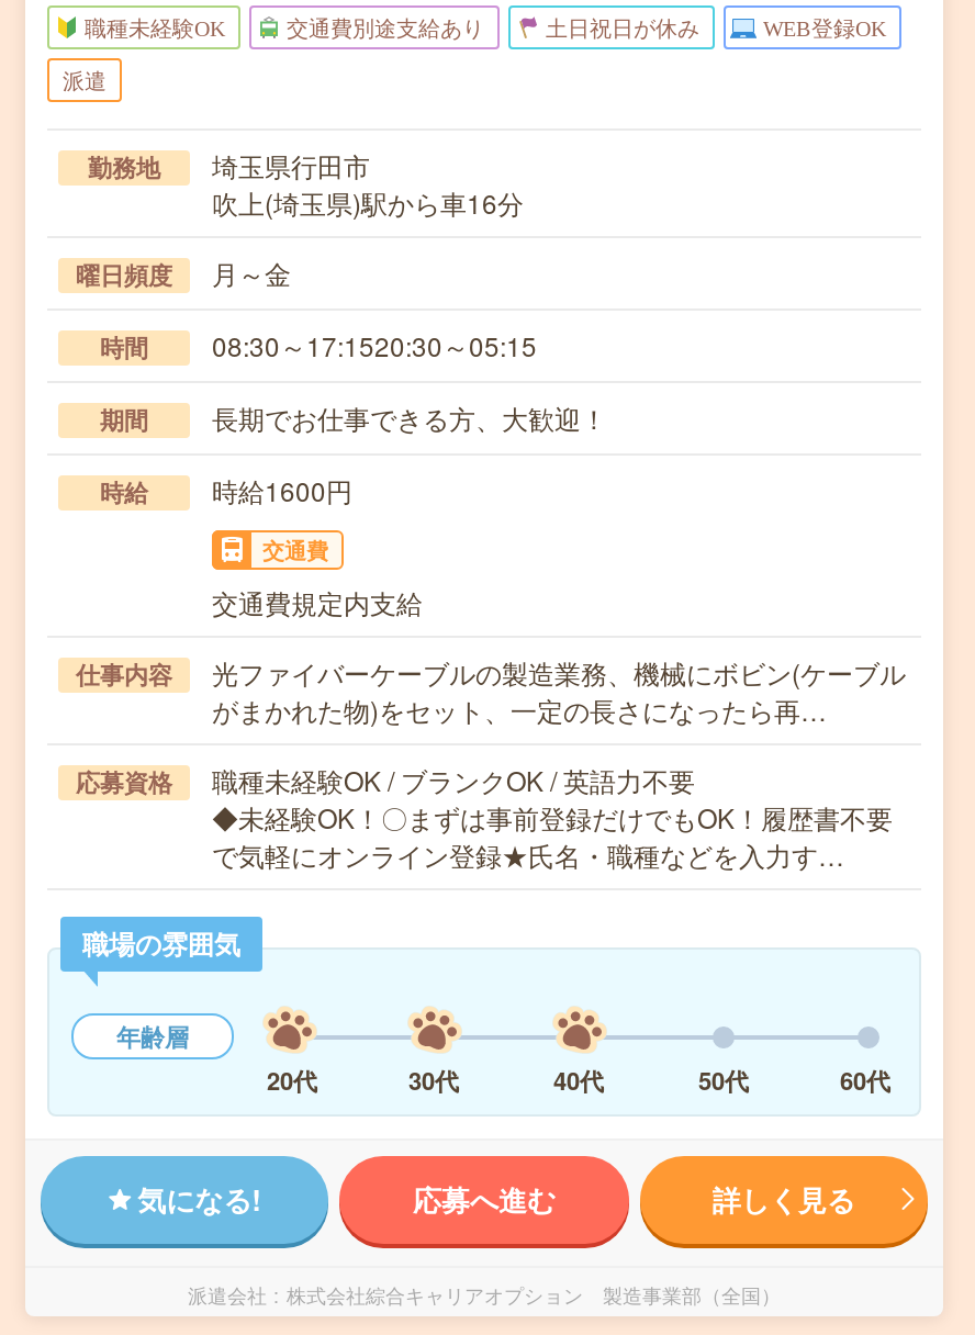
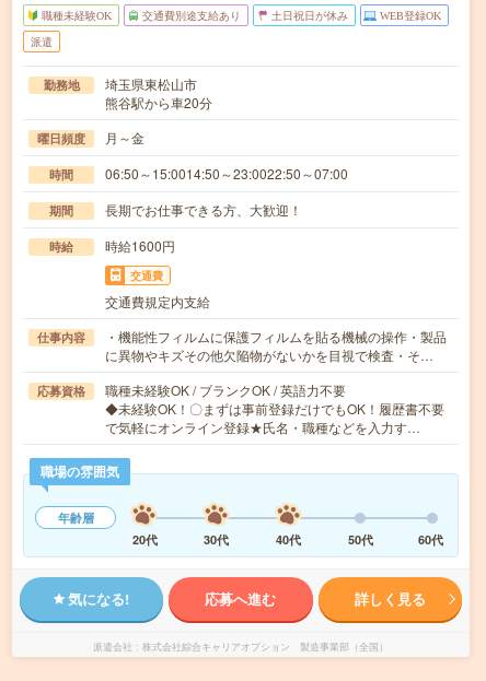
- 埼玉県行田市
- 吹上(埼玉県)駅から車16分
+ 埼玉県東松山市
+ 熊谷駅から車20分

- 時間 08:30～17:1520:30～05:15
+ 時間 06:50～15:0014:50～23:0022:50～07:00

- 光ファイバーケーブルの製造業務、機械にボビン(ケーブル
- がまかれた物)をセット、一定の長さになったら再…
+ ・機能性フィルムに保護フィルムを貼る機械の操作・製品
+ に異物やキズその他欠陥物がないかを目視で検査・そ…
